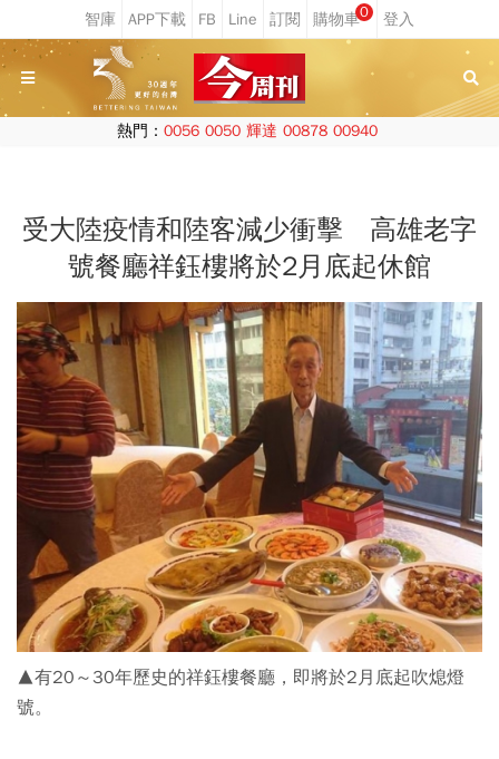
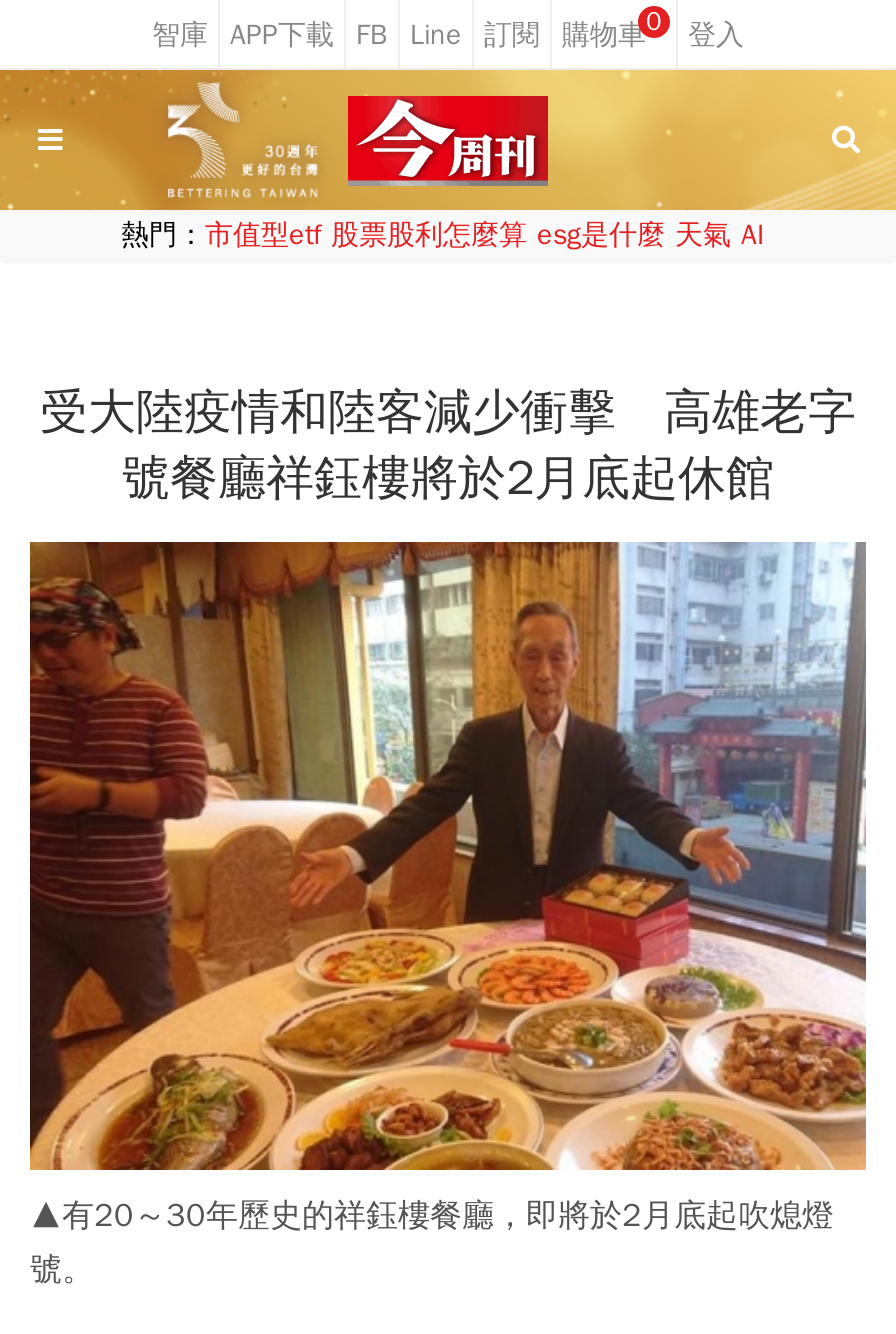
- 熱門：0056 0050 輝達 00878 00940
+ 熱門：市值型etf 股票股利怎麼算 esg是什麼 天氣 AI
